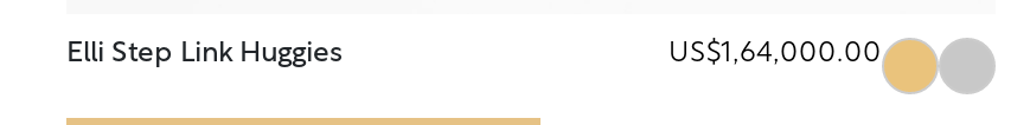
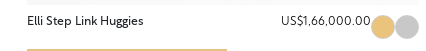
- US$1,64,000.00
+ US$1,66,000.00
